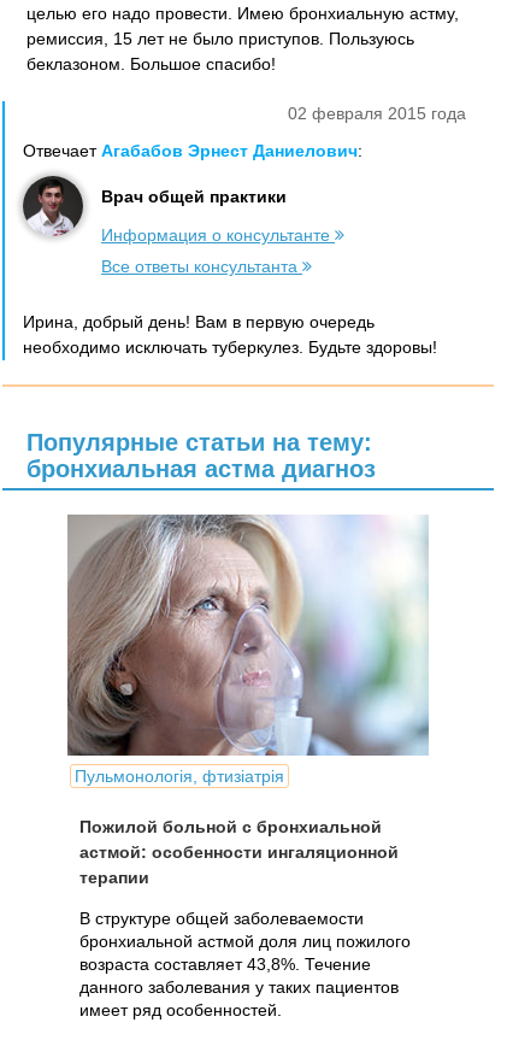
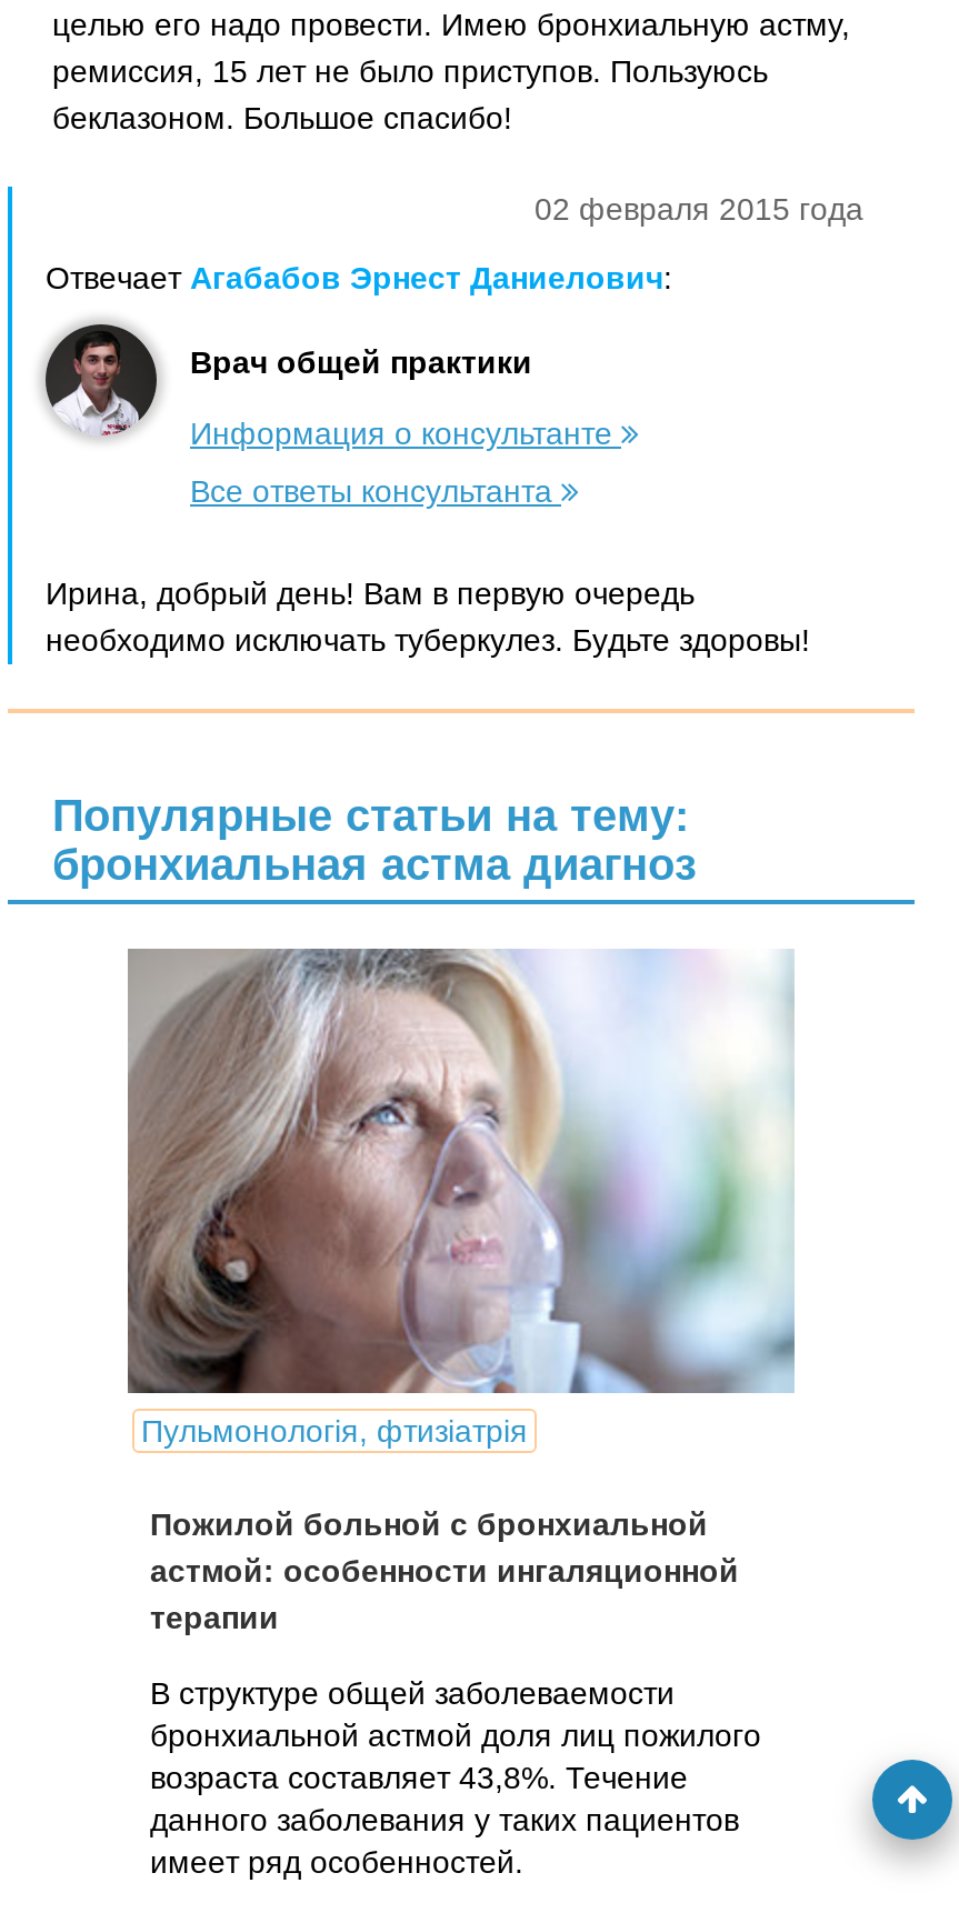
+ [image]
